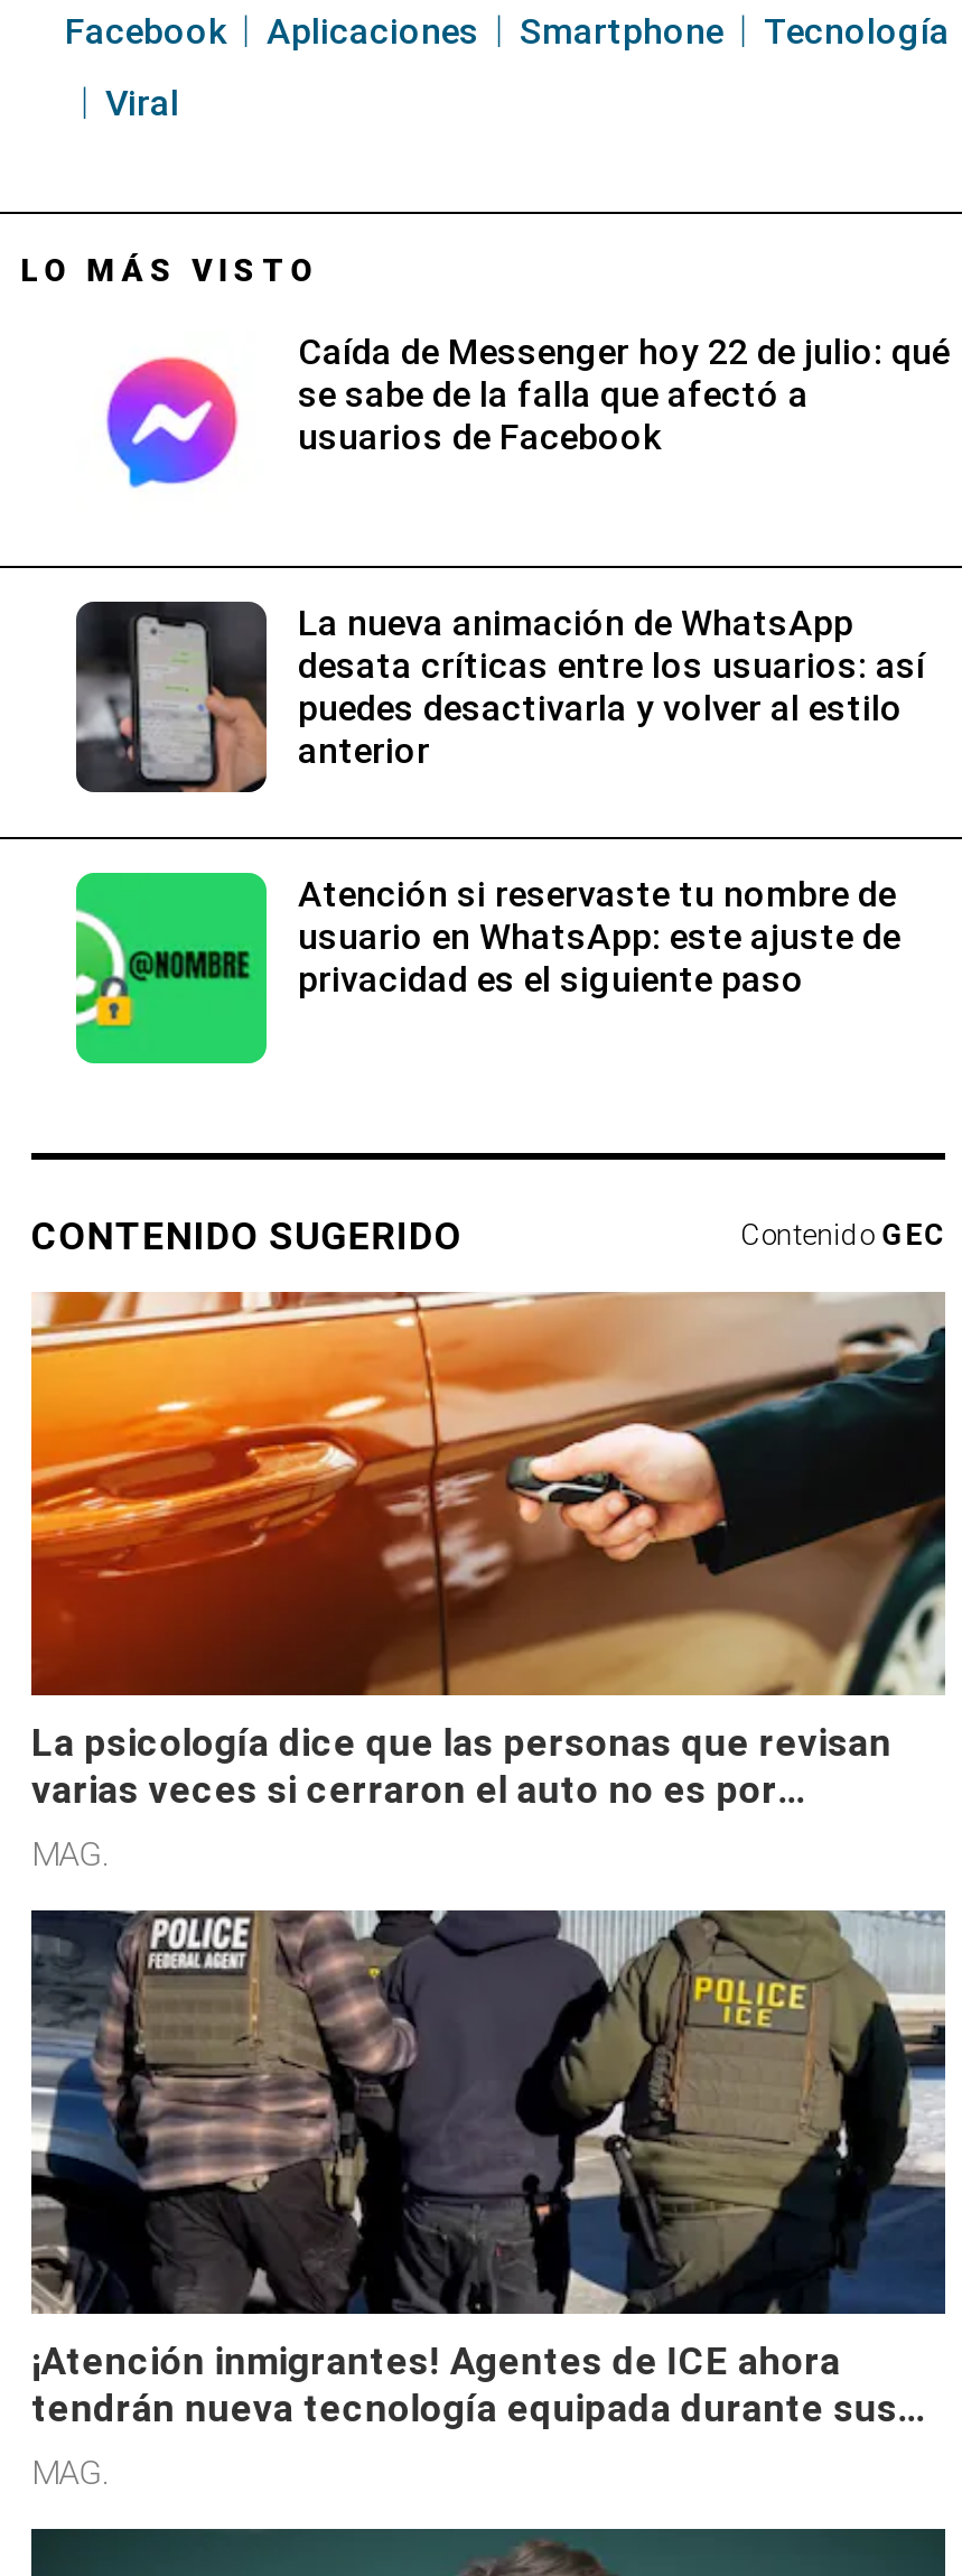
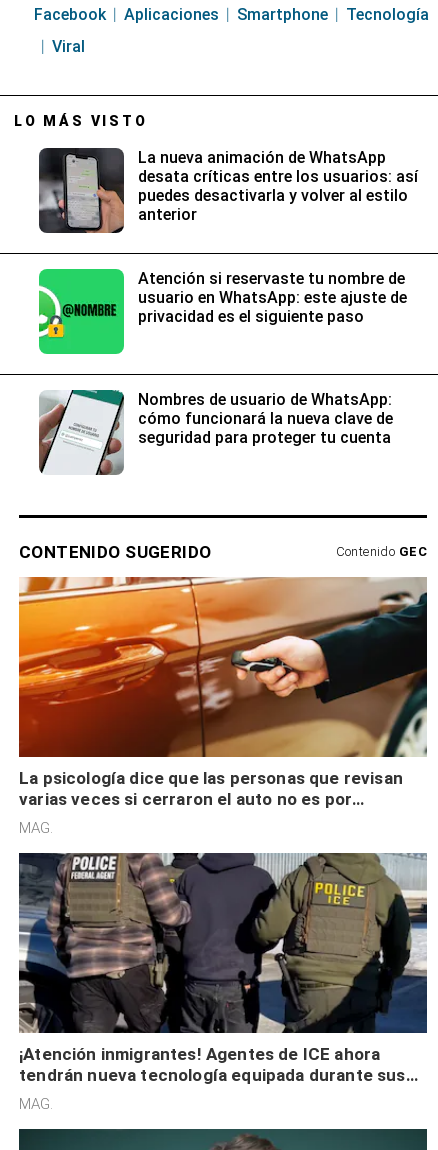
- [image]
- Caída de Messenger hoy 22 de julio: qué
- se sabe de la falla que afectó a
- usuarios de Facebook

moved up: [image] | La nueva animación de WhatsApp | desata críticas entre los usuarios: así | puedes desactivarla y volver al estilo | anterior | Atención si reservaste tu nombre de | usuario en WhatsApp: este ajuste de | privacidad es el siguiente paso

+ [image]
+ Nombres de usuario de WhatsApp:
+ cómo funcionará la nueva clave de
+ seguridad para proteger tu cuenta
